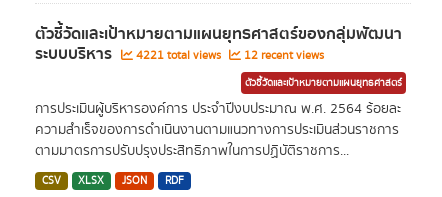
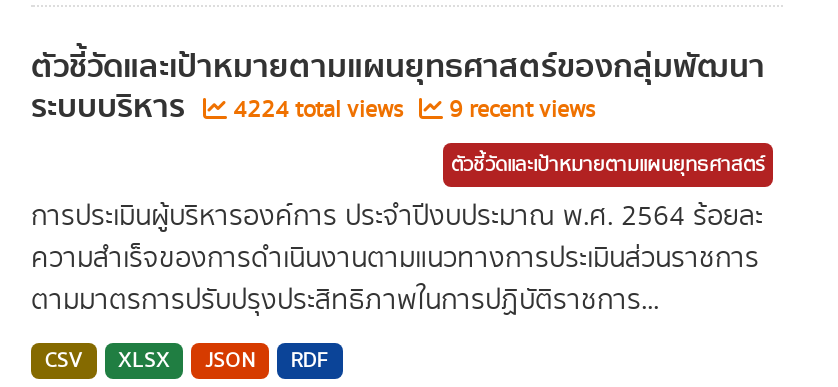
- 4221 total views
+ 4224 total views

- 12 recent views
+ 9 recent views
